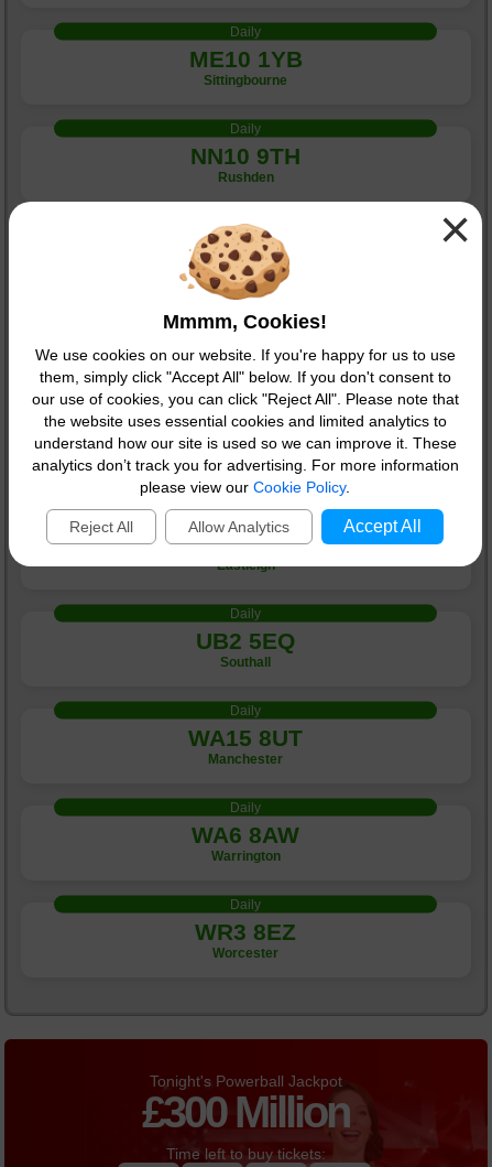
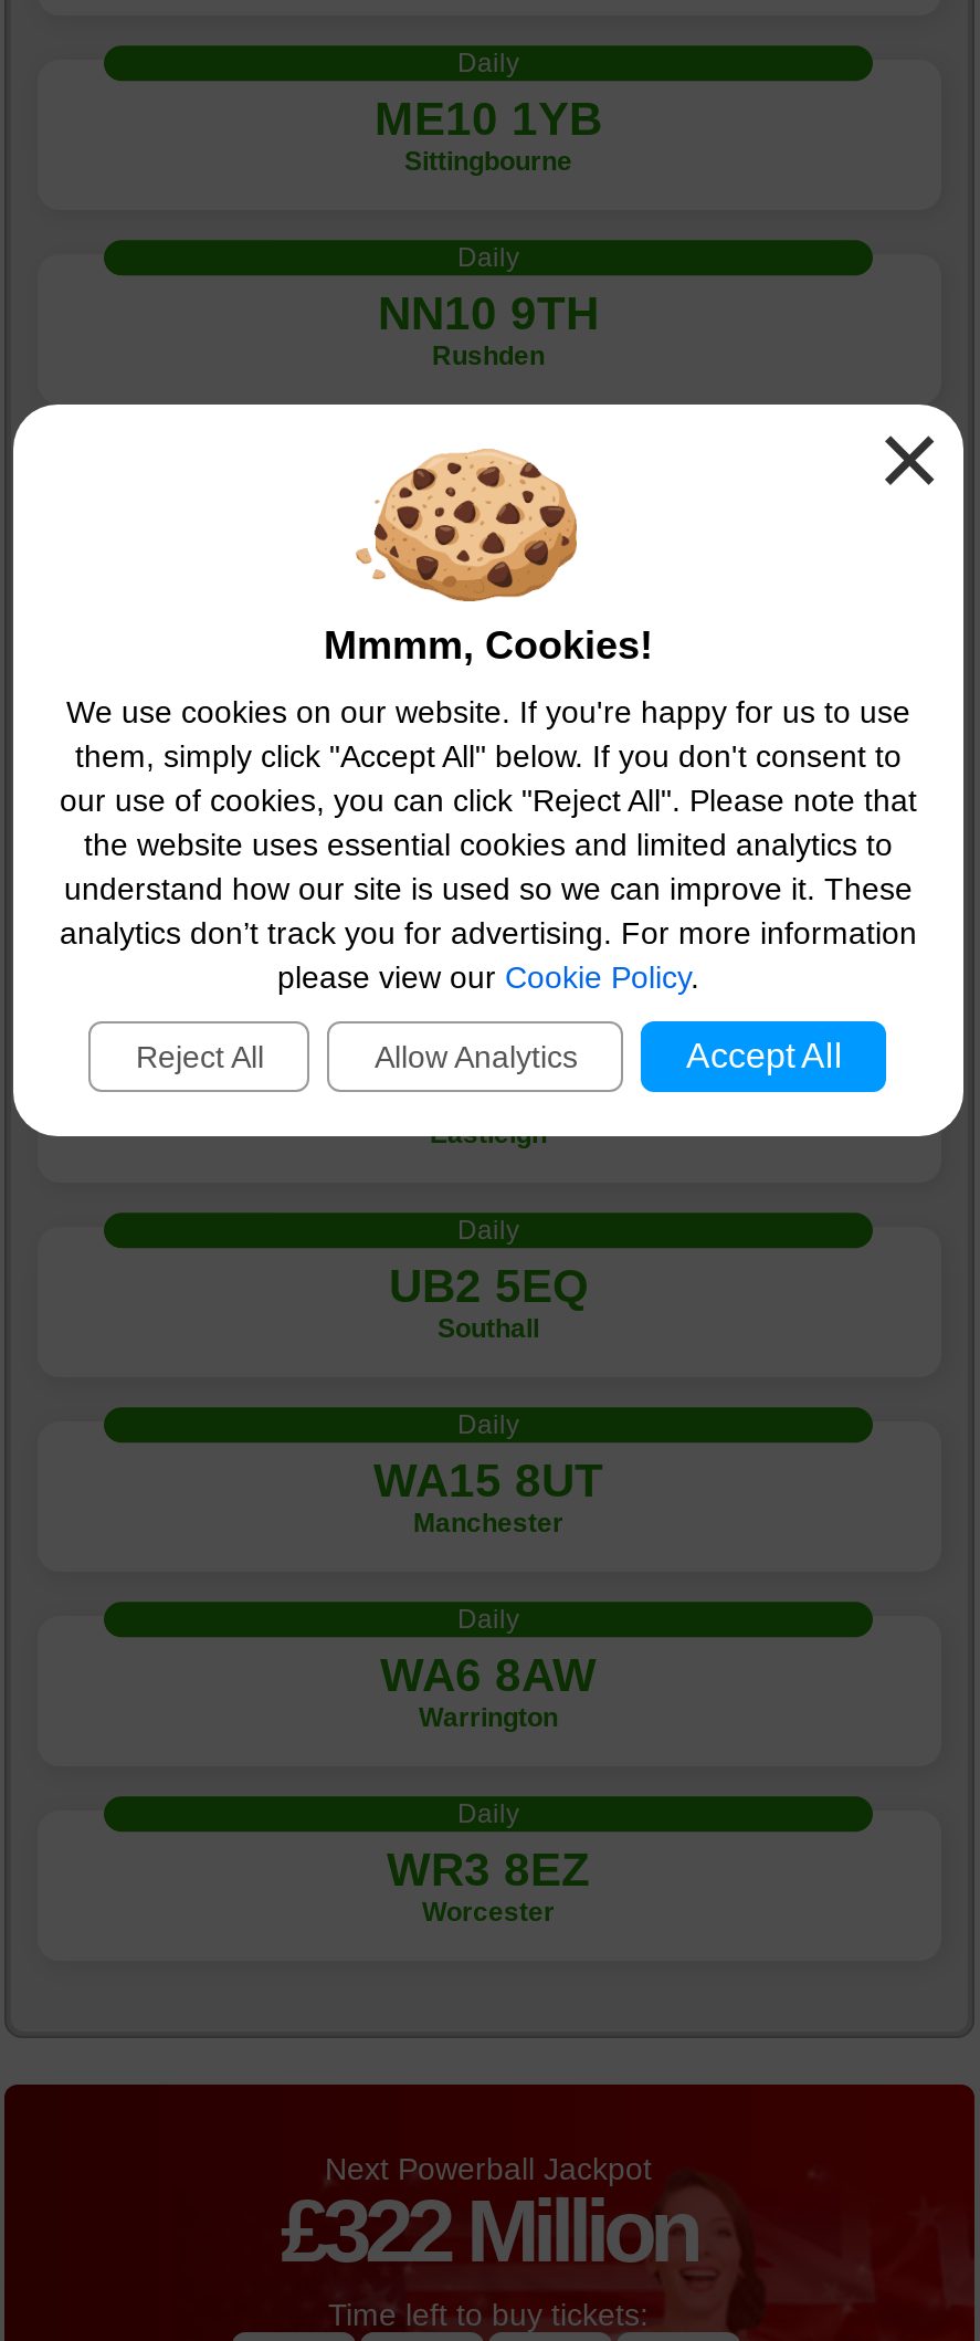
- Tonight's Powerball Jackpot
+ Next Powerball Jackpot

- £300 Million
+ £322 Million
